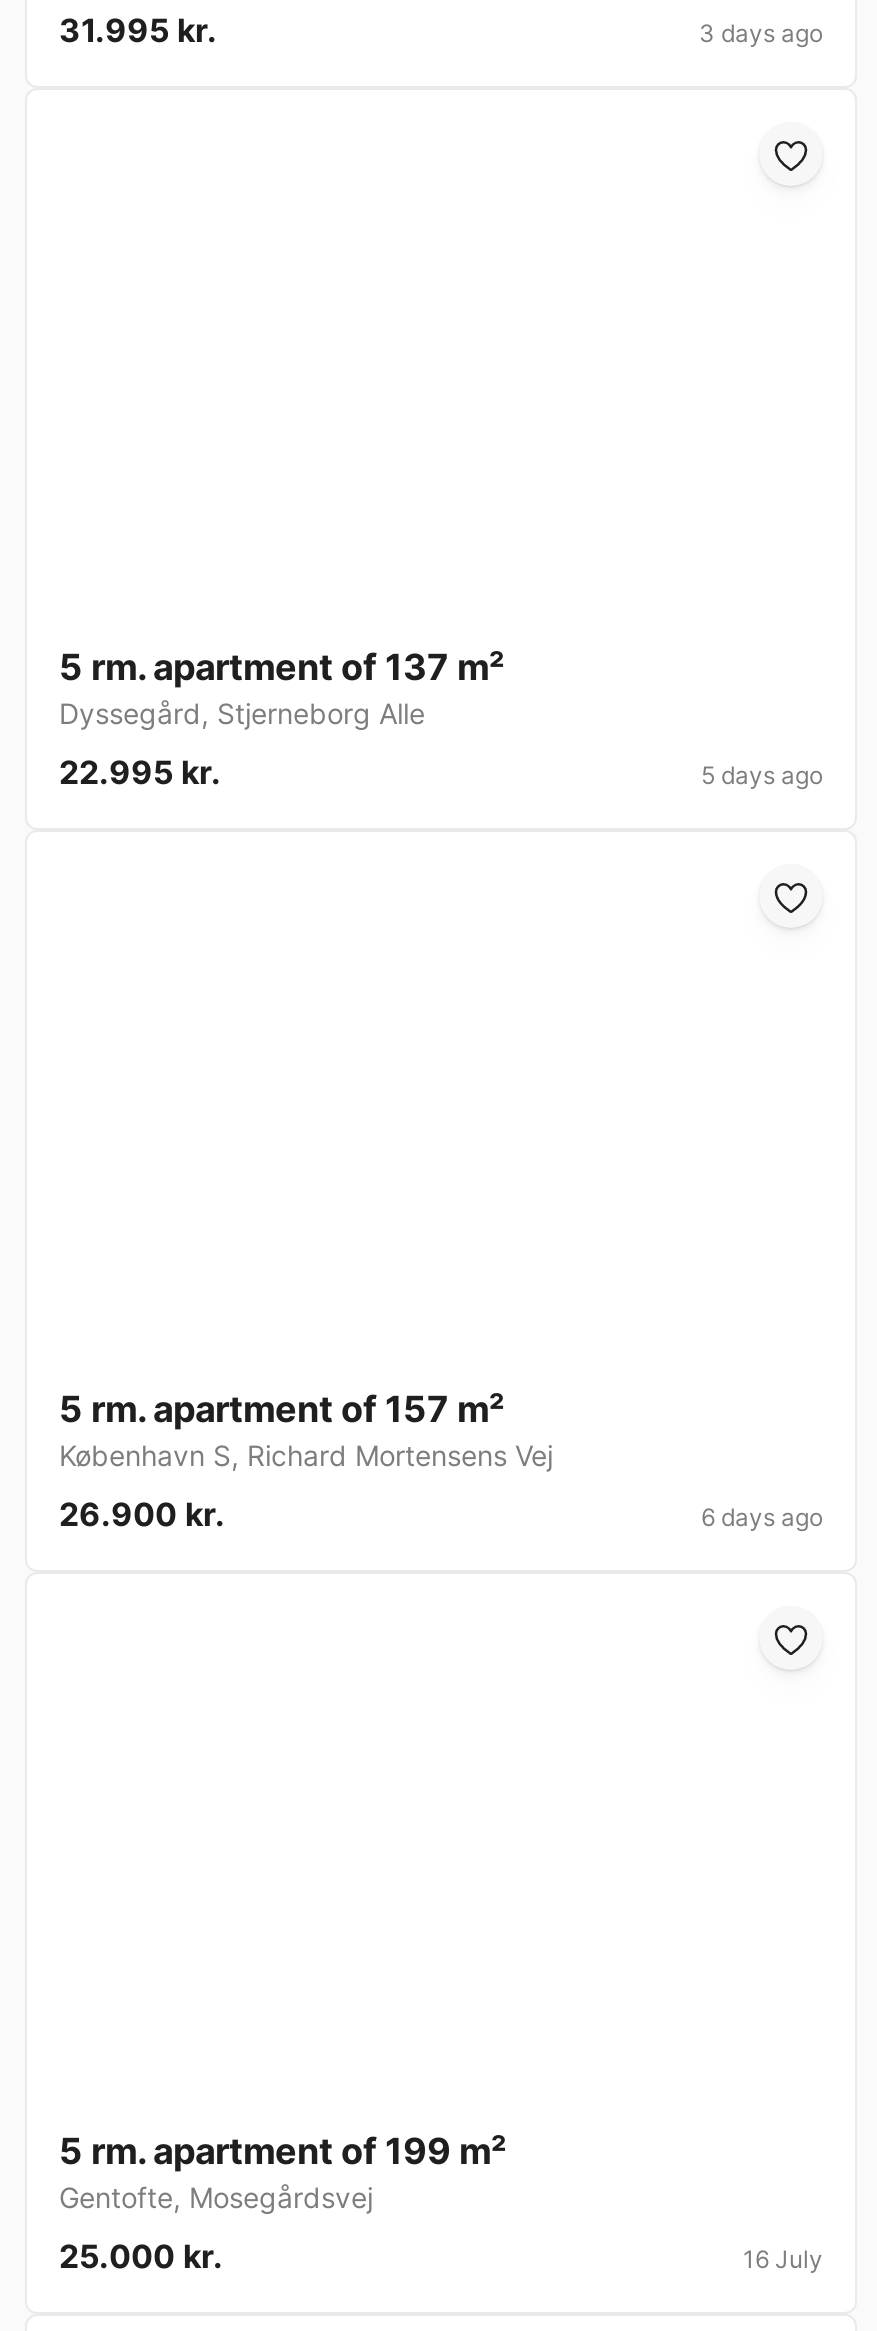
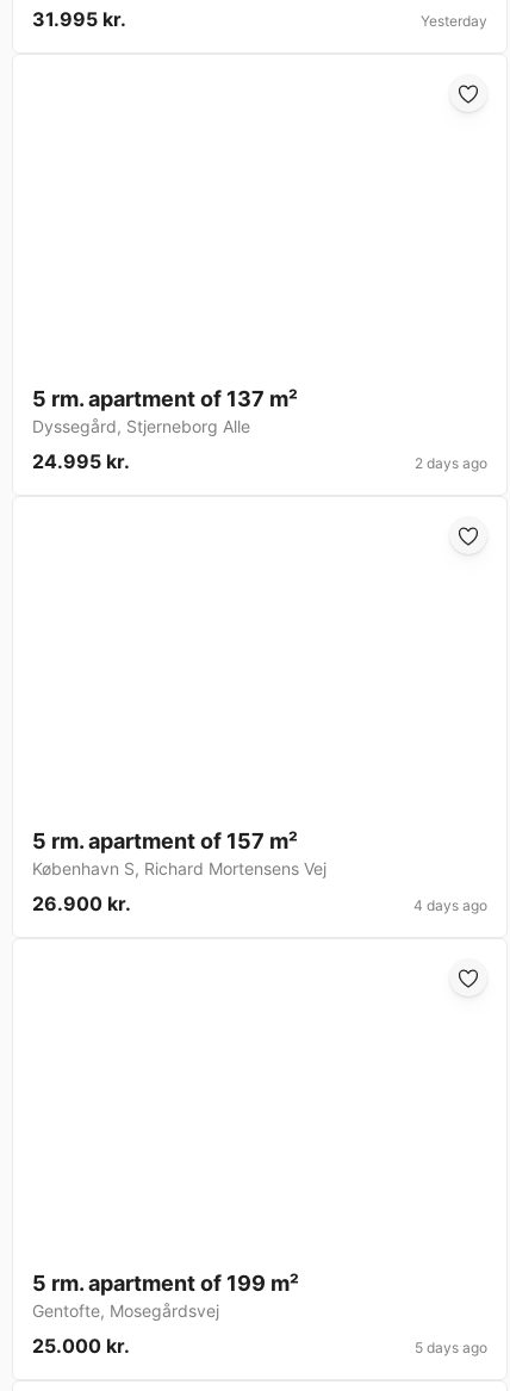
- 3 days ago
+ Yesterday

- 22.995 kr.
+ 24.995 kr.

- 5 days ago
+ 2 days ago

- 6 days ago
+ 4 days ago

- 16 July
+ 5 days ago
